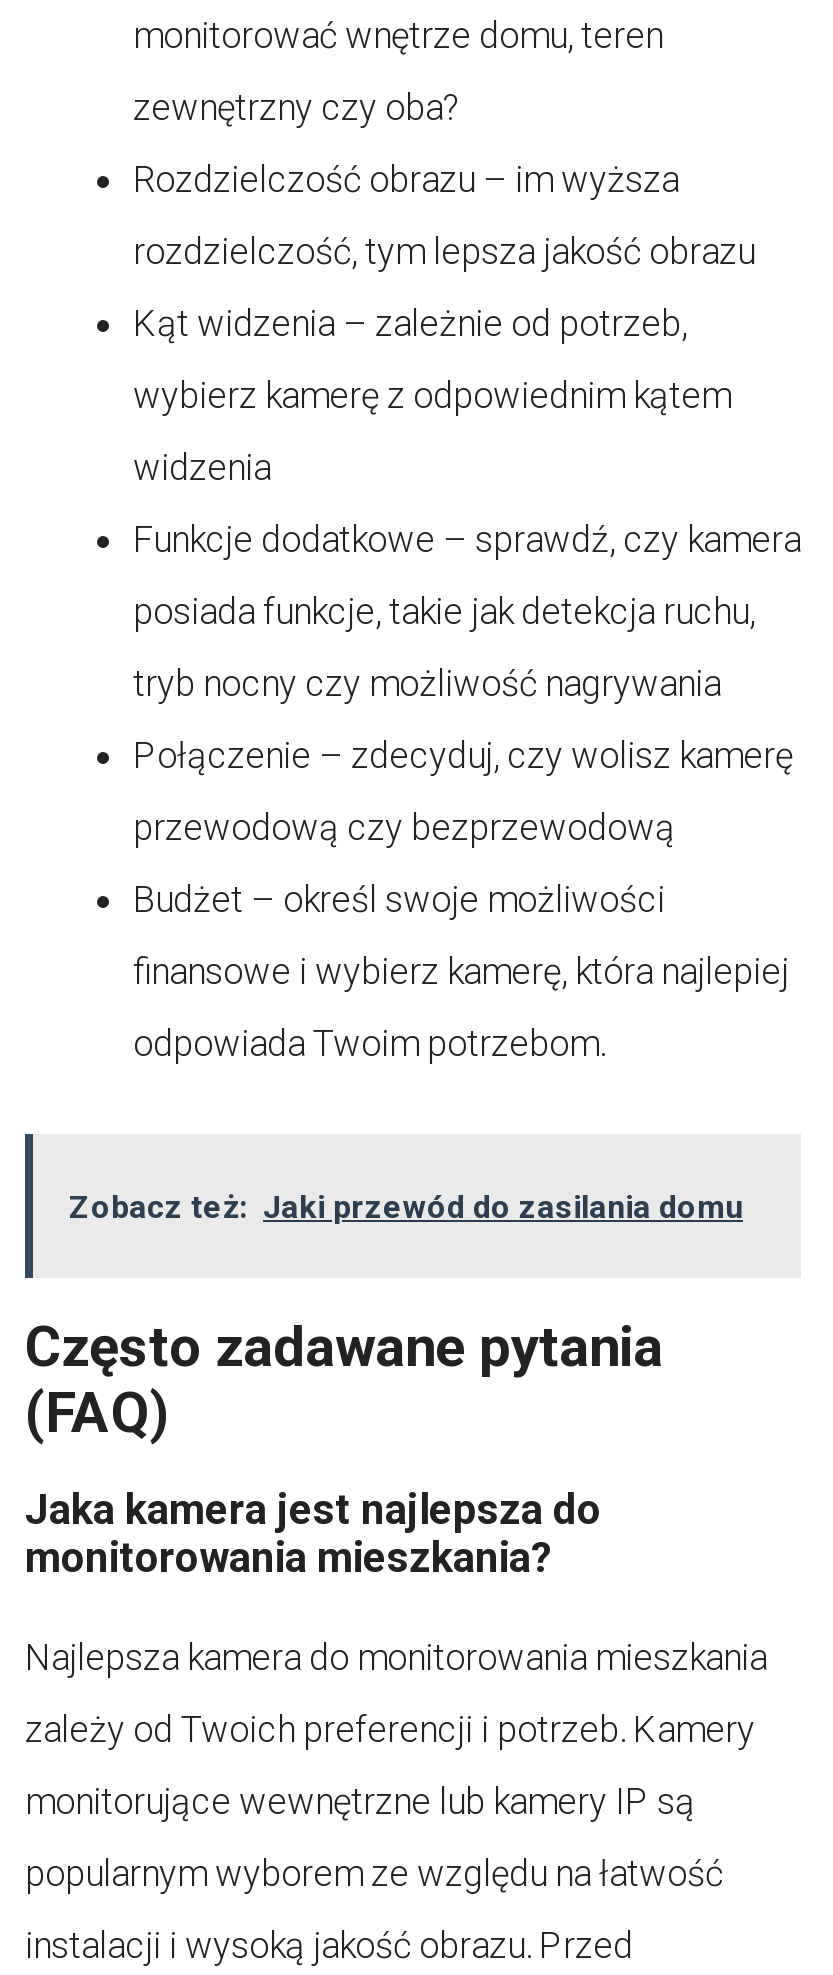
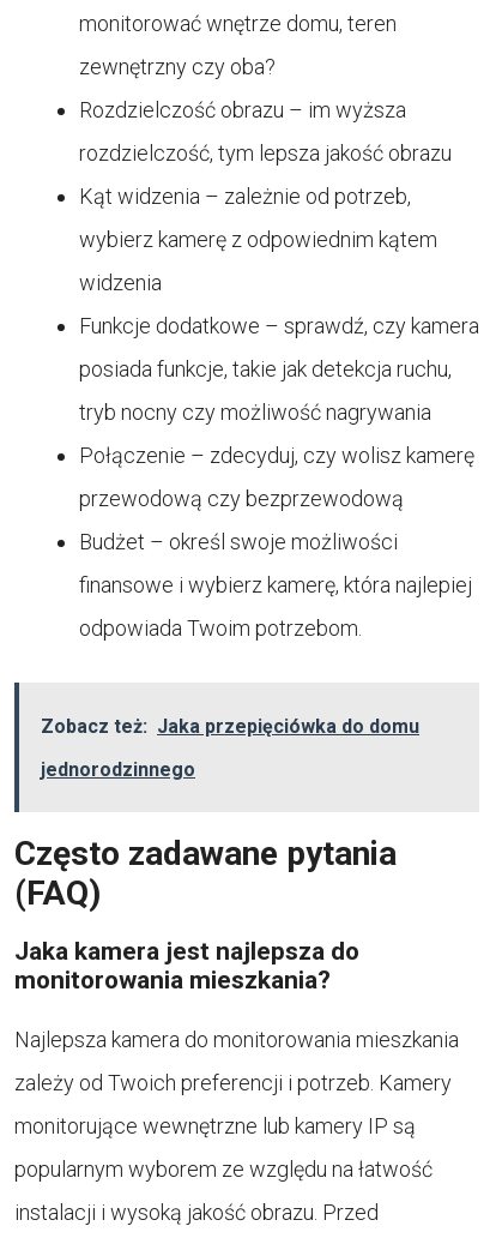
- Zobacz też: Jaki przewód do zasilania domu
+ Zobacz też: Jaka przepięciówka do domu
+ jednorodzinnego
